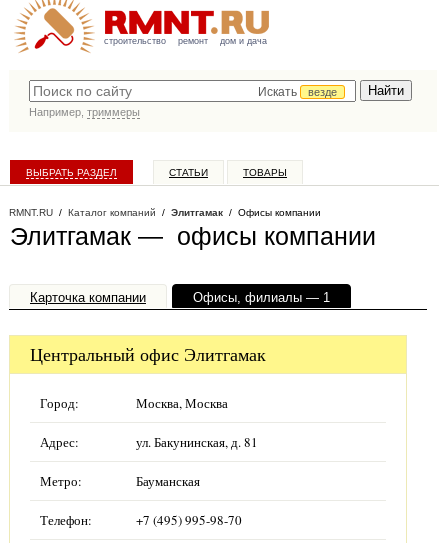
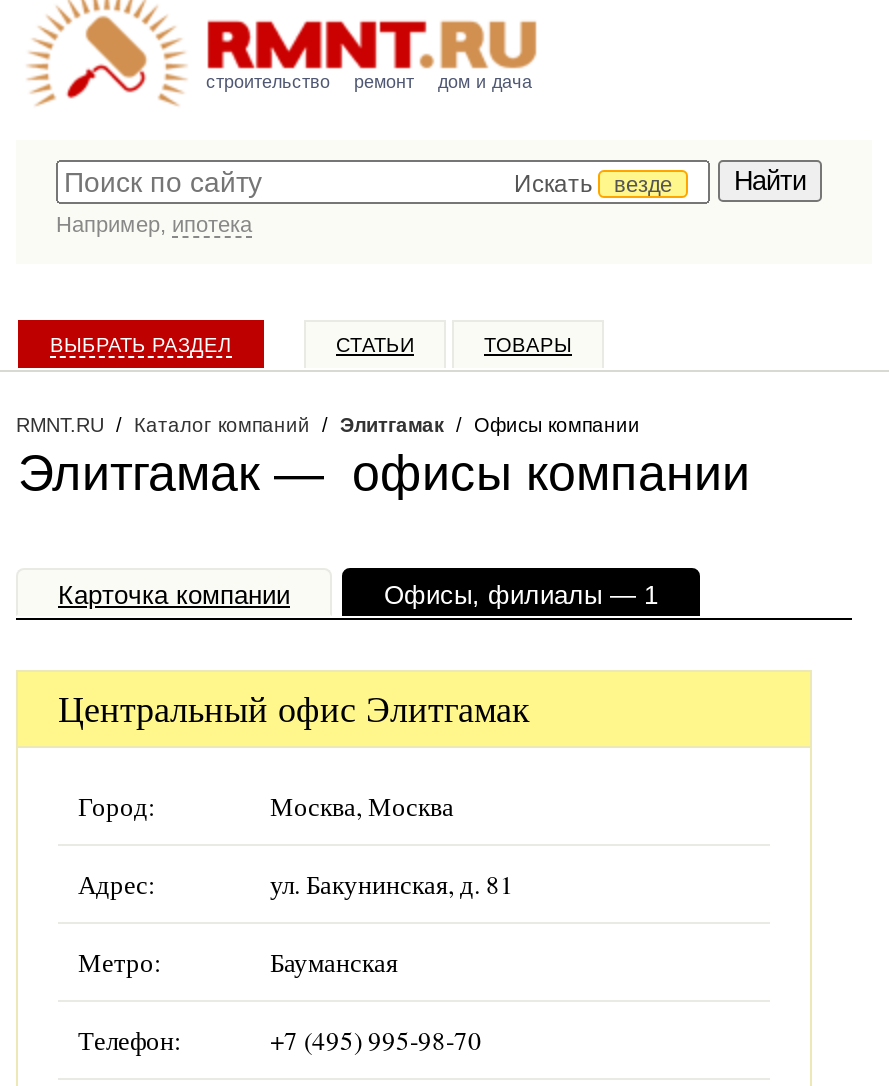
- Например, триммеры
+ Например, ипотека
